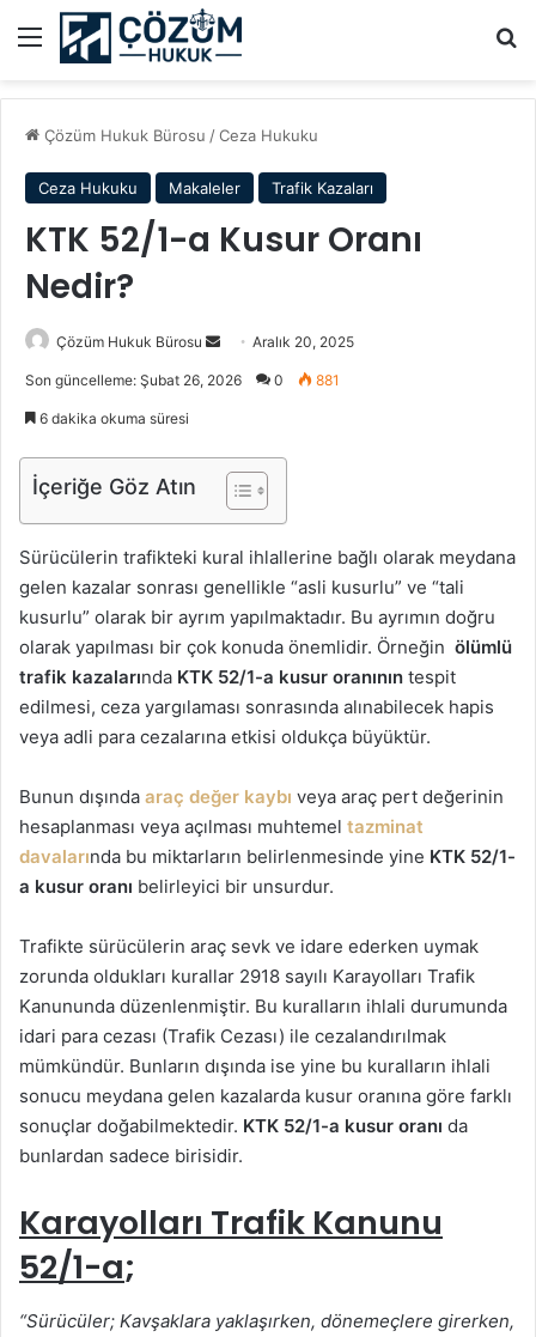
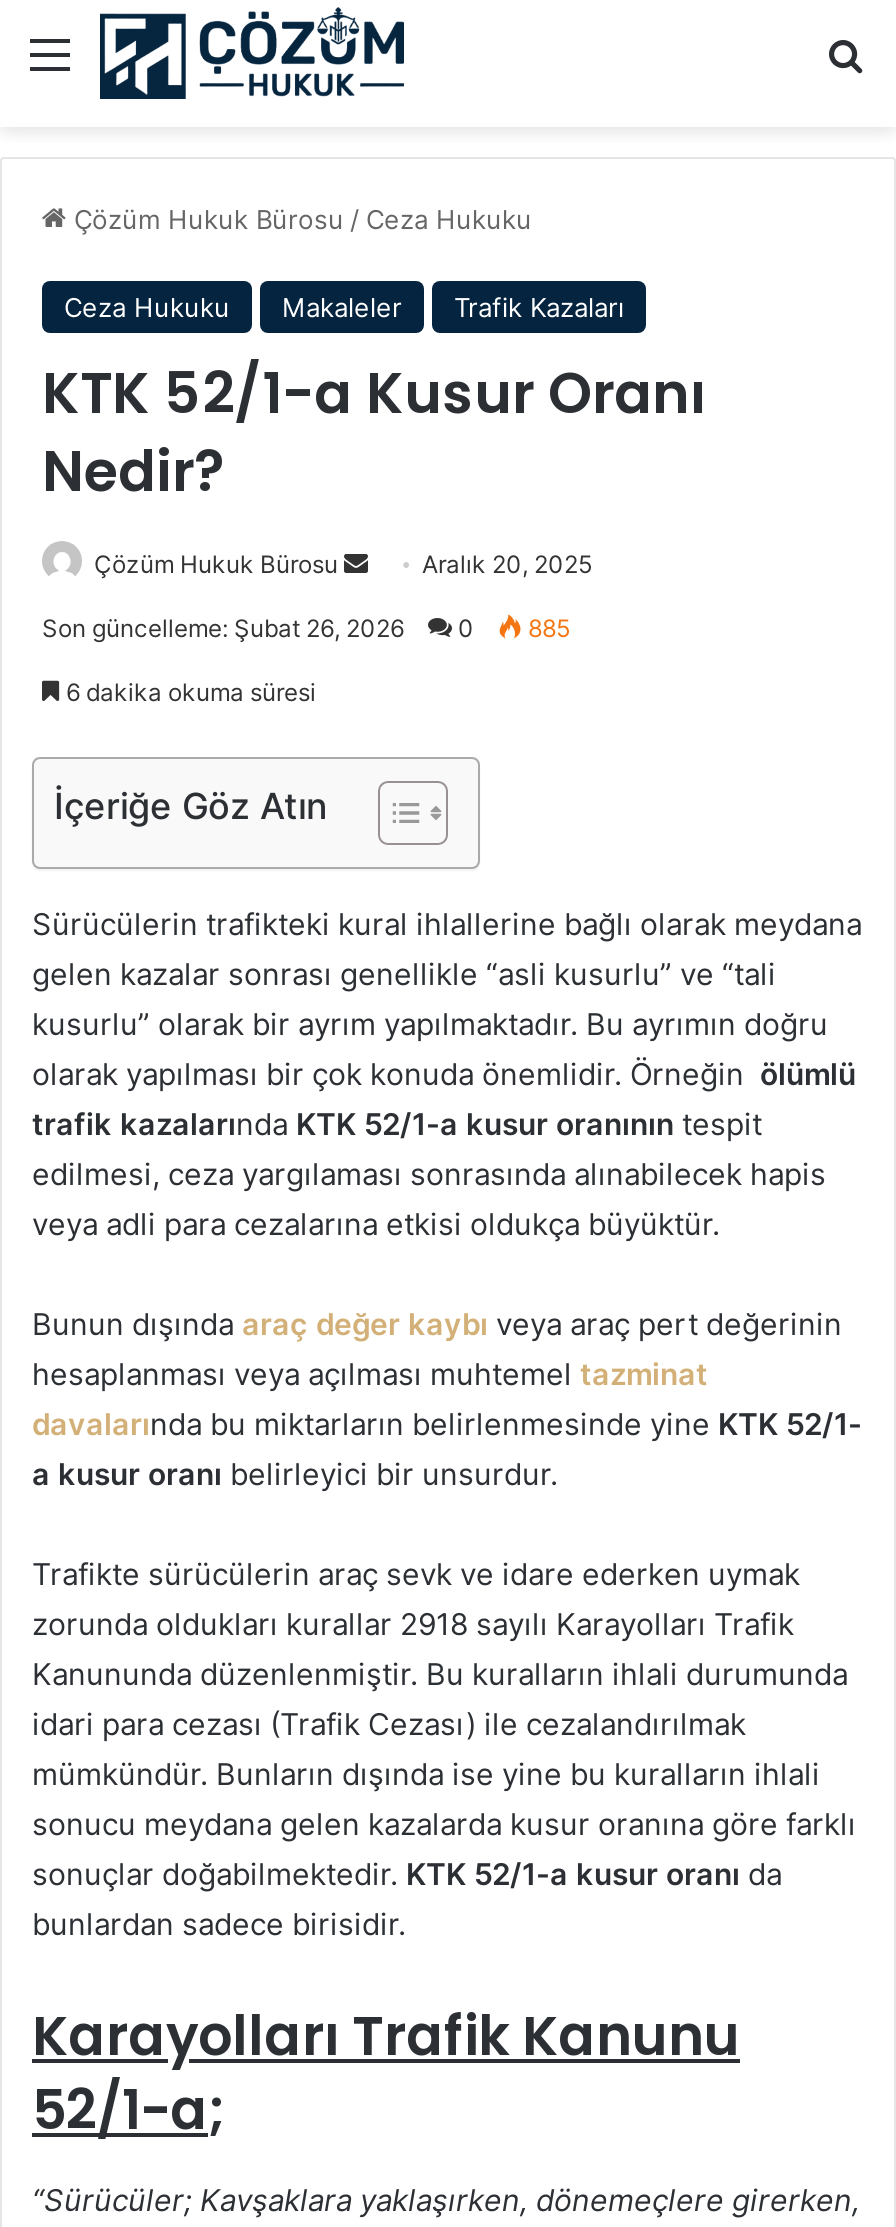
- Son güncelleme: Şubat 26, 2026 0 881
+ Son güncelleme: Şubat 26, 2026 0 885
